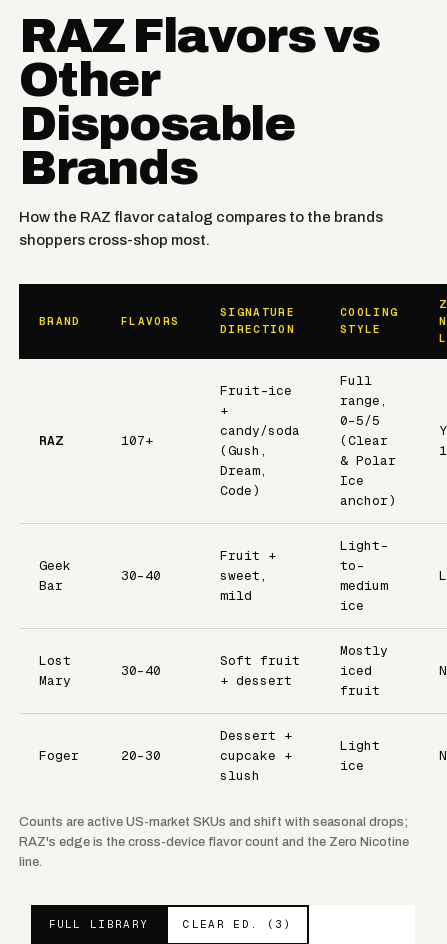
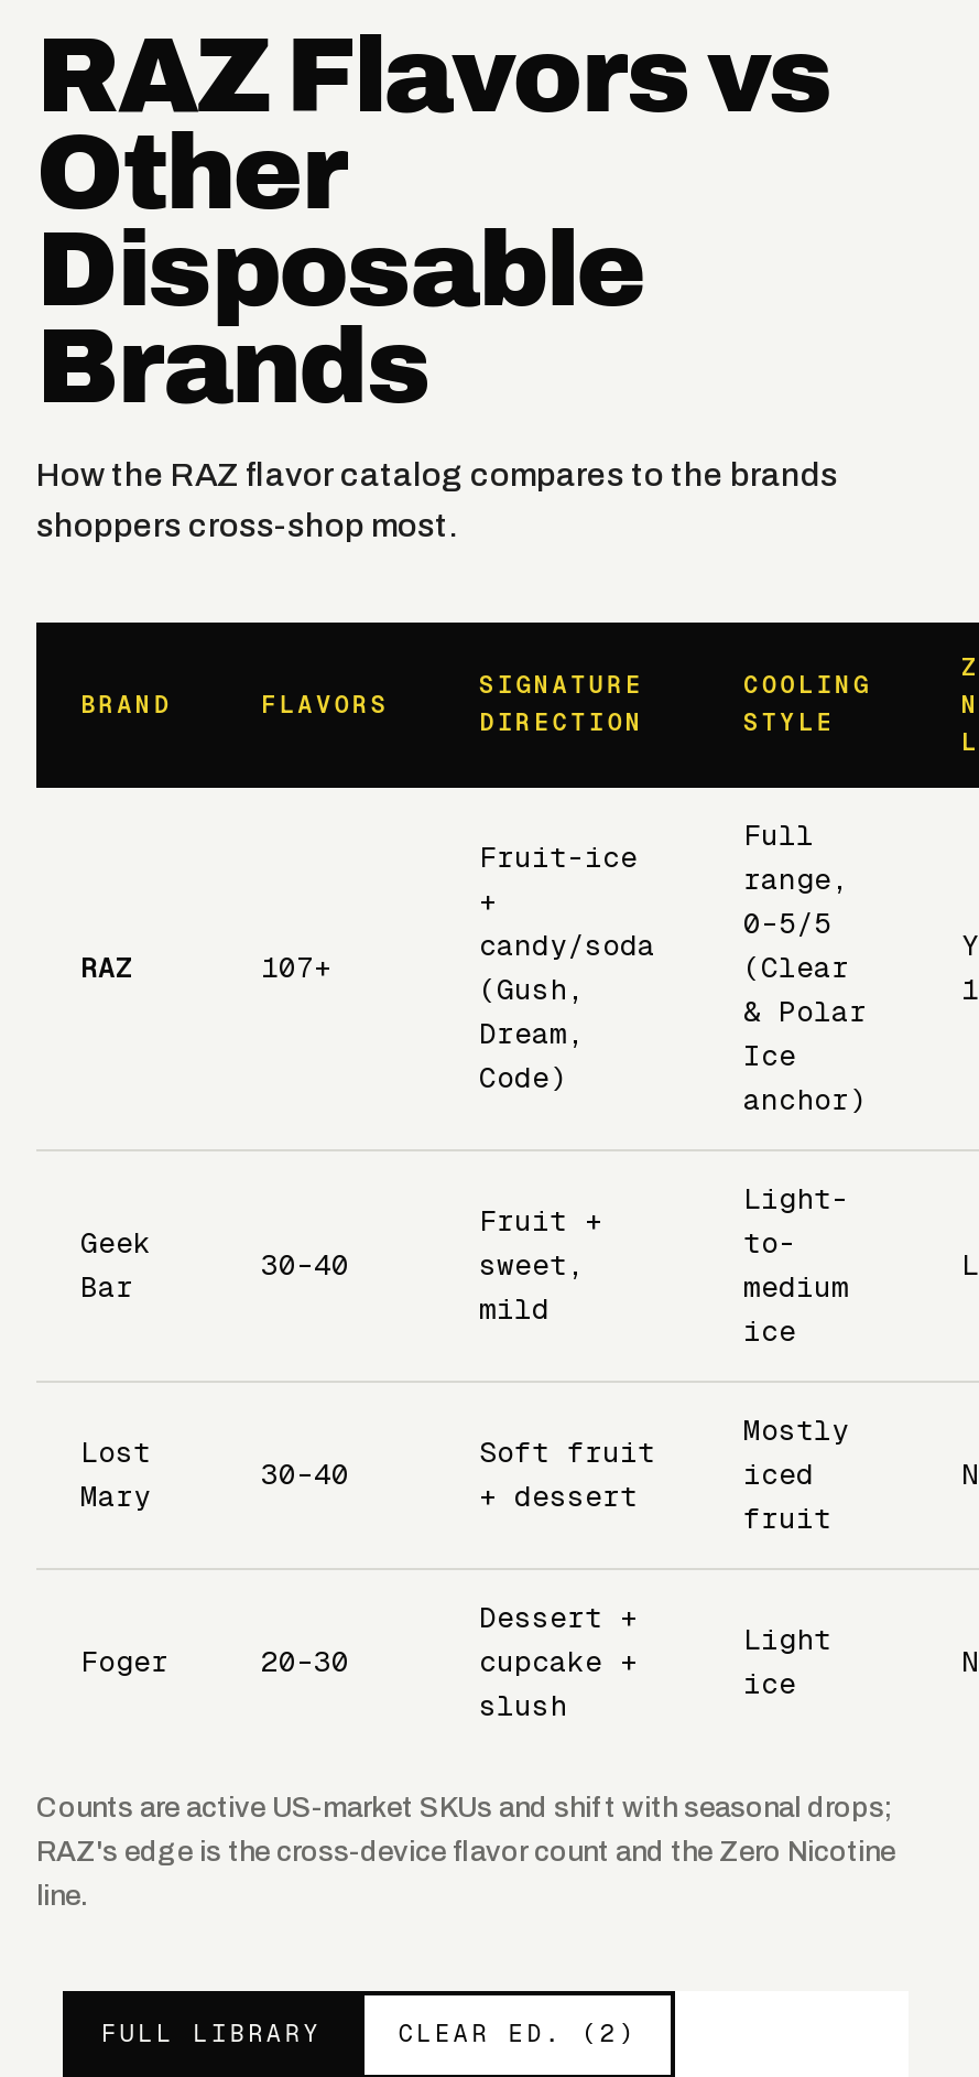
- CLEAR ED. (3)
+ CLEAR ED. (2)
